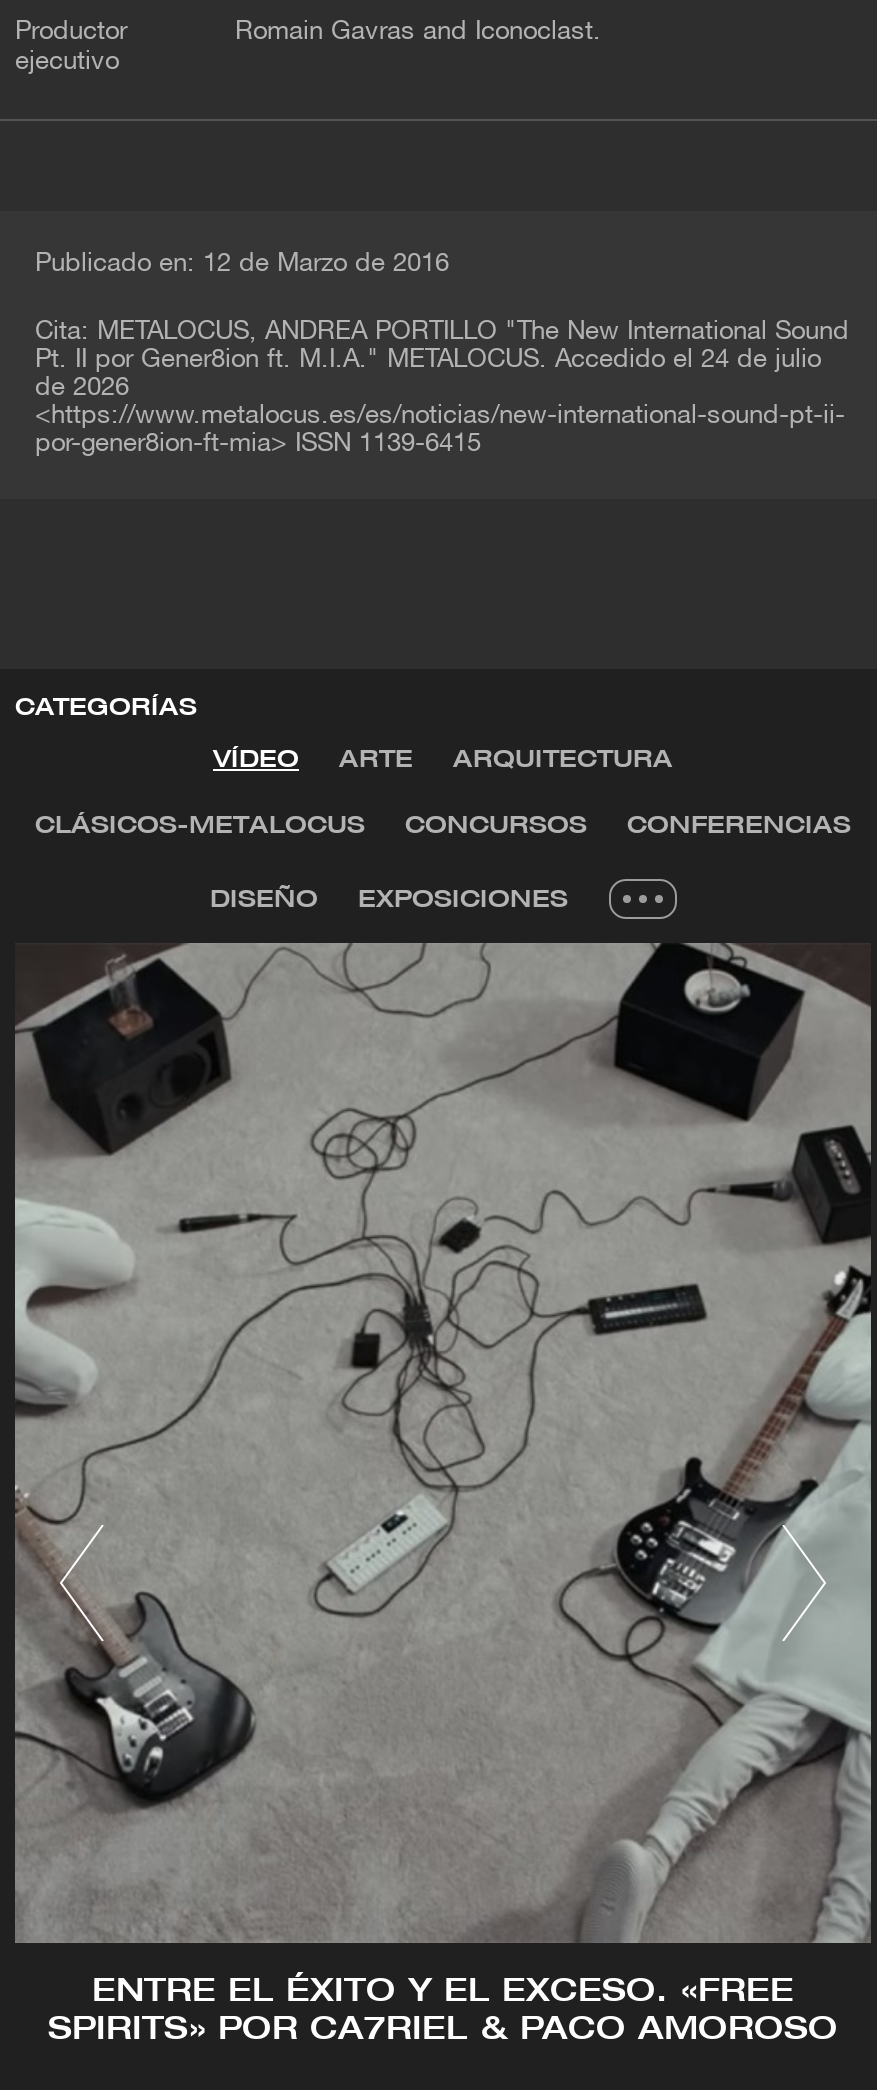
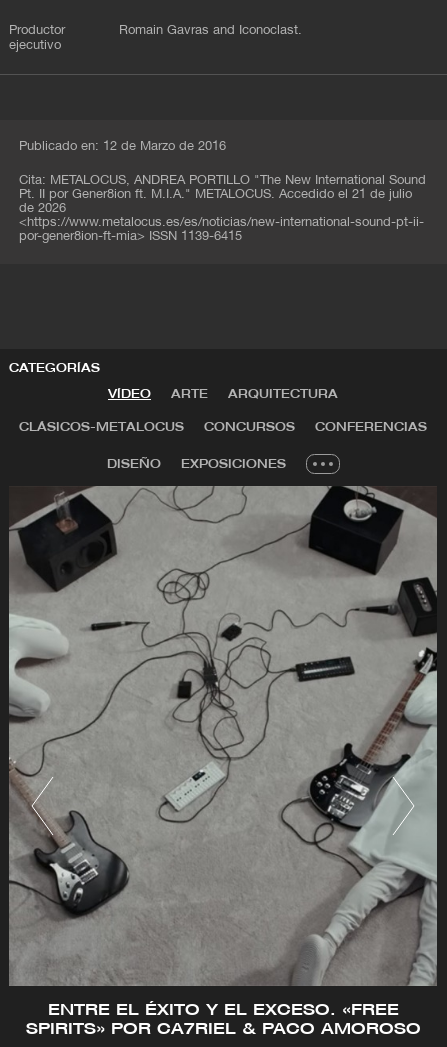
- Pt. II por Gener8ion ft. M.I.A." METALOCUS. Accedido el 24 de julio
+ Pt. II por Gener8ion ft. M.I.A." METALOCUS. Accedido el 21 de julio
